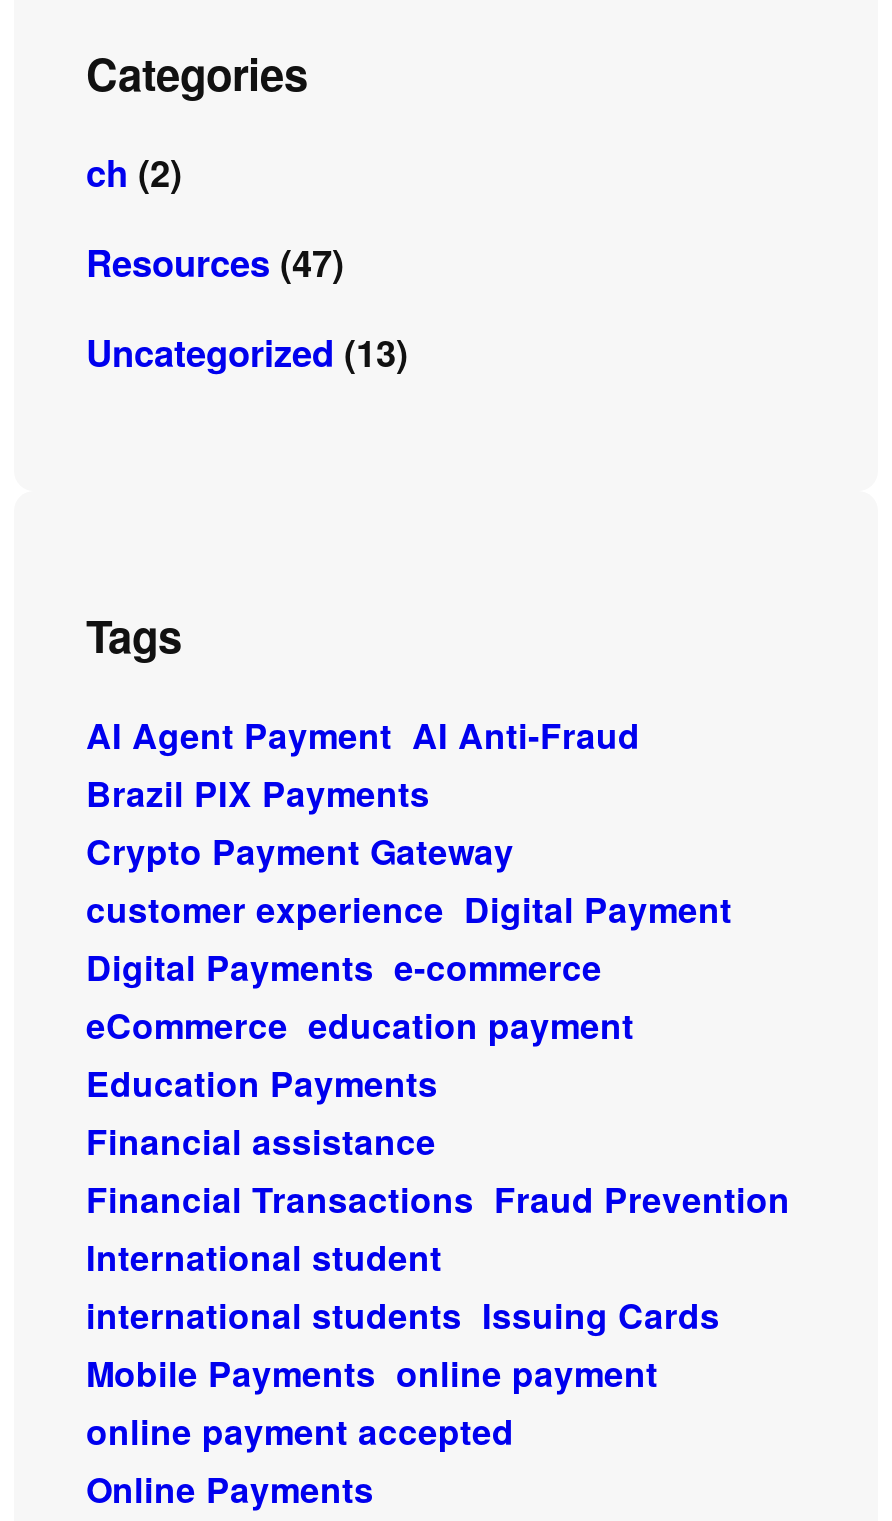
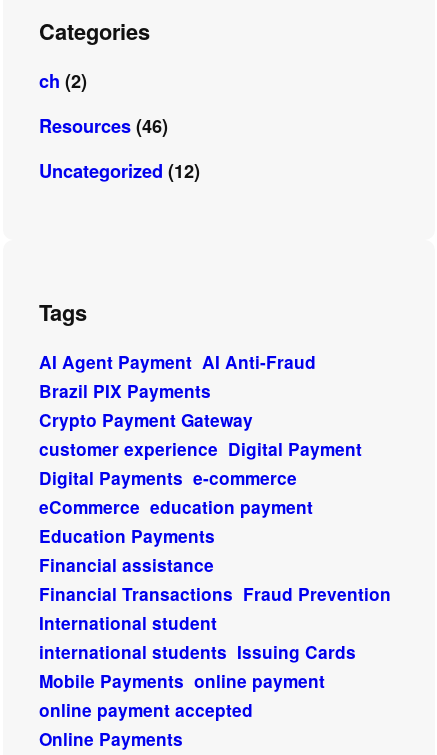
- Resources (47)
+ Resources (46)

- Uncategorized (13)
+ Uncategorized (12)
